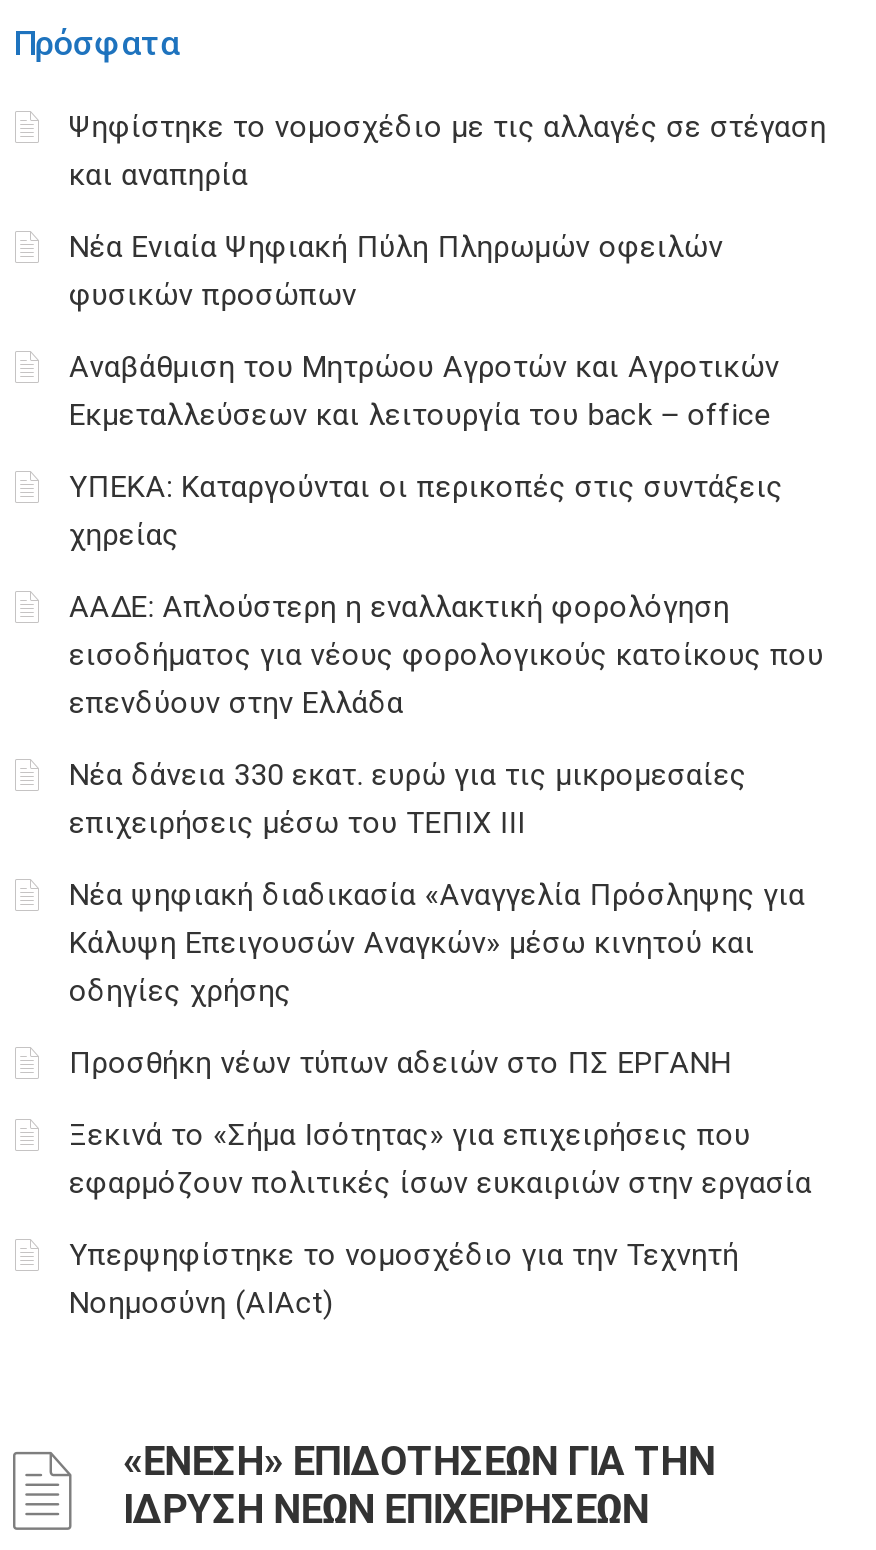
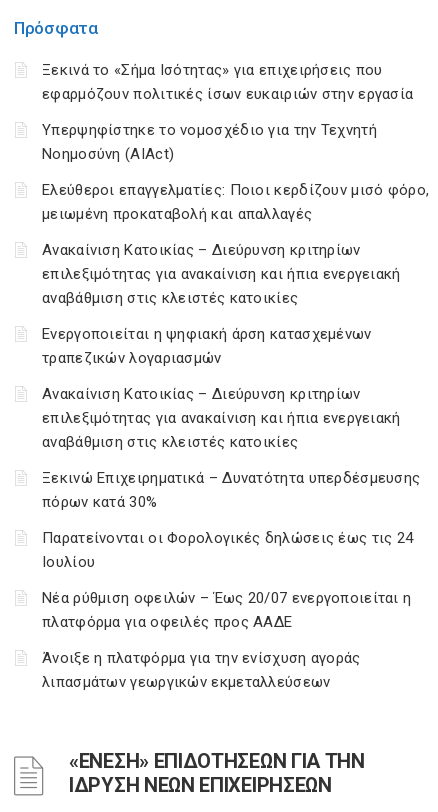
- Ψηφίστηκε το νομοσχέδιο με τις αλλαγές σε στέγαση
- και αναπηρία
- Νέα Ενιαία Ψηφιακή Πύλη Πληρωμών οφειλών
- φυσικών προσώπων
- Αναβάθμιση του Μητρώου Αγροτών και Αγροτικών
- Εκμεταλλεύσεων και λειτουργία του back – office
- ΥΠΕΚΑ: Καταργούνται οι περικοπές στις συντάξεις
- χηρείας
- ΑΑΔΕ: Απλούστερη η εναλλακτική φορολόγηση
- εισοδήματος για νέους φορολογικούς κατοίκους που
- επενδύουν στην Ελλάδα
- Νέα δάνεια 330 εκατ. ευρώ για τις μικρομεσαίες
- επιχειρήσεις μέσω του ΤΕΠΙΧ ΙΙΙ
- Νέα ψηφιακή διαδικασία «Αναγγελία Πρόσληψης για
- Κάλυψη Επειγουσών Αναγκών» μέσω κινητού και
- οδηγίες χρήσης
- Προσθήκη νέων τύπων αδειών στο ΠΣ ΕΡΓΑΝΗ

moved up: Ξεκινά το «Σήμα Ισότητας» για επιχειρήσεις που | εφαρμόζουν πολιτικές ίσων ευκαιριών στην εργασία | Υπερψηφίστηκε το νομοσχέδιο για την Τεχνητή | Νοημοσύνη (AIAct)

+ Ελεύθεροι επαγγελματίες: Ποιοι κερδίζουν μισό φόρο,
+ μειωμένη προκαταβολή και απαλλαγές
+ Ανακαίνιση Κατοικίας – Διεύρυνση κριτηρίων
+ επιλεξιμότητας για ανακαίνιση και ήπια ενεργειακή
+ αναβάθμιση στις κλειστές κατοικίες
+ Ενεργοποιείται η ψηφιακή άρση κατασχεμένων
+ τραπεζικών λογαριασμών
+ Ανακαίνιση Κατοικίας – Διεύρυνση κριτηρίων
+ επιλεξιμότητας για ανακαίνιση και ήπια ενεργειακή
+ αναβάθμιση στις κλειστές κατοικίες
+ Ξεκινώ Επιχειρηματικά – Δυνατότητα υπερδέσμευσης
+ πόρων κατά 30%
+ Παρατείνονται οι Φορολογικές δηλώσεις έως τις 24
+ Ιουλίου
+ Νέα ρύθμιση οφειλών – Έως 20/07 ενεργοποιείται η
+ πλατφόρμα για οφειλές προς ΑΑΔΕ
+ Άνοιξε η πλατφόρμα για την ενίσχυση αγοράς
+ λιπασμάτων γεωργικών εκμεταλλεύσεων
